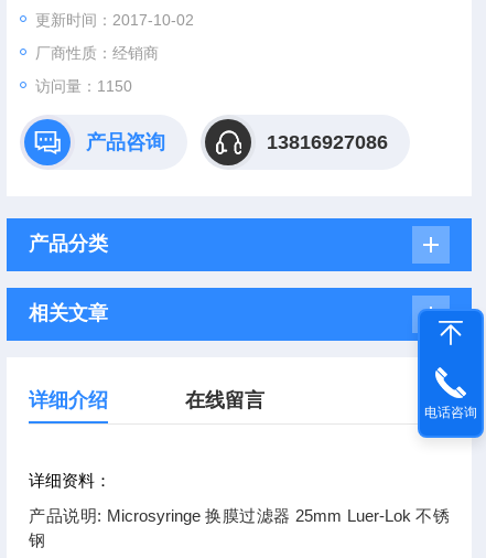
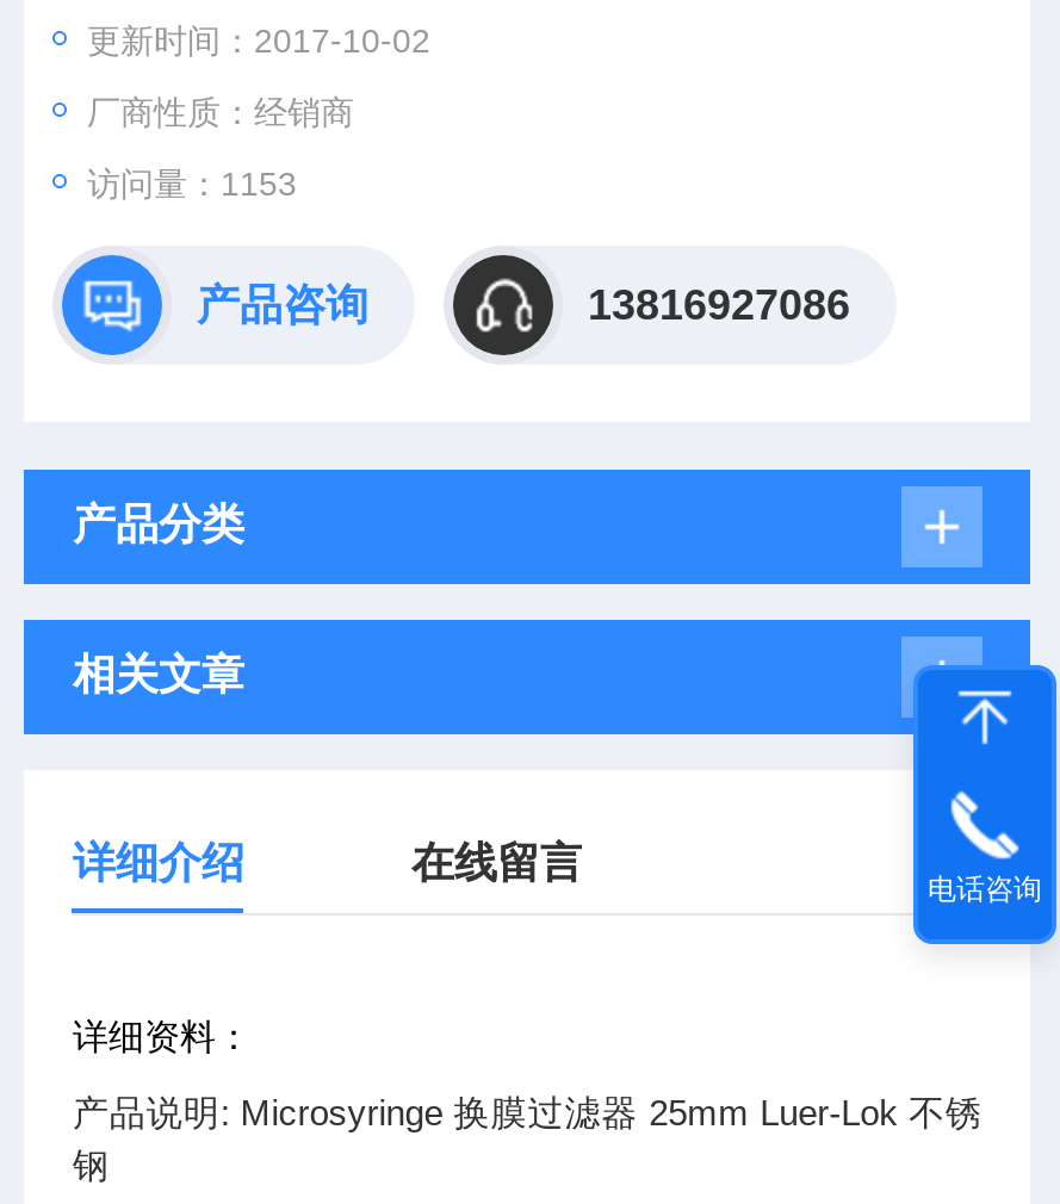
- 访问量：1150
+ 访问量：1153
